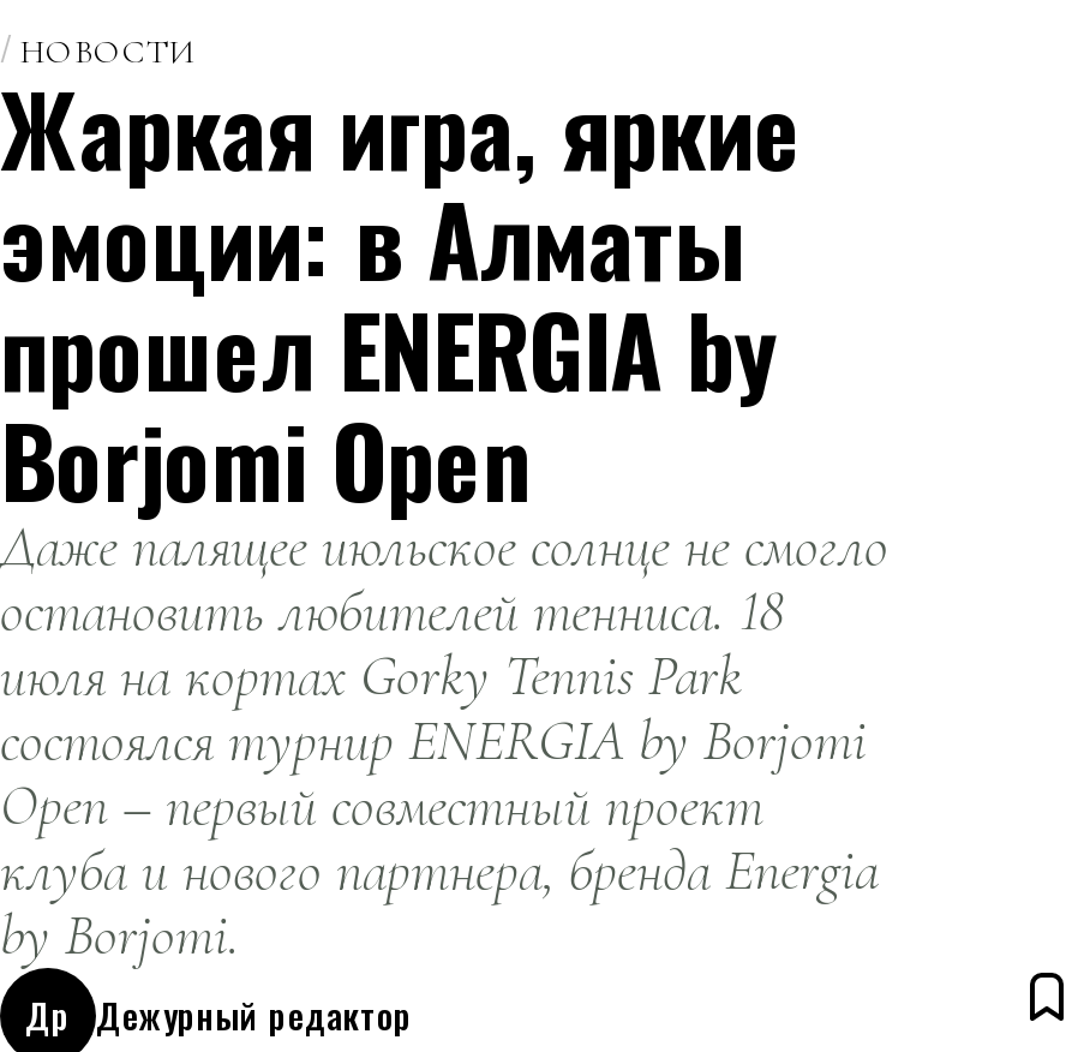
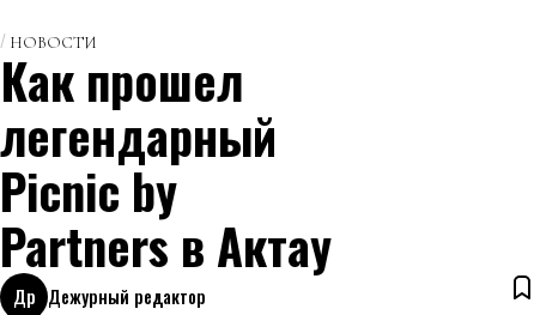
- Жаркая игра, яркие
- эмоции: в Алматы
- прошел ENERGIA by
- Borjomi Open
- Даже палящее июльское солнце не смогло
- остановить любителей тенниса. 18
- июля на кортах Gorky Tennis Park
- состоялся турнир ENERGIA by Borjomi
- Open – первый совместный проект
- клуба и нового партнера, бренда Energia
- by Borjomi.
+ Как прошел
+ легендарный
+ Picnic by
+ Partners в Актау
